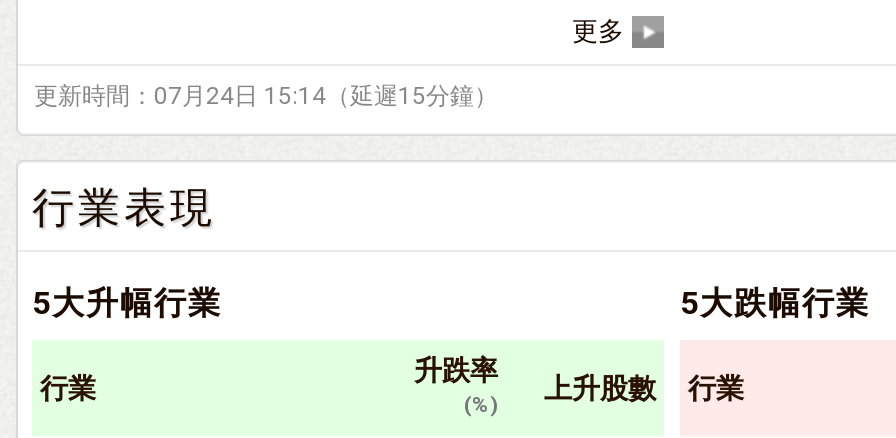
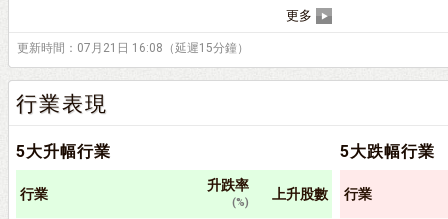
- 更新時間：07月24日 15:14（延遲15分鐘）
+ 更新時間：07月21日 16:08（延遲15分鐘）
